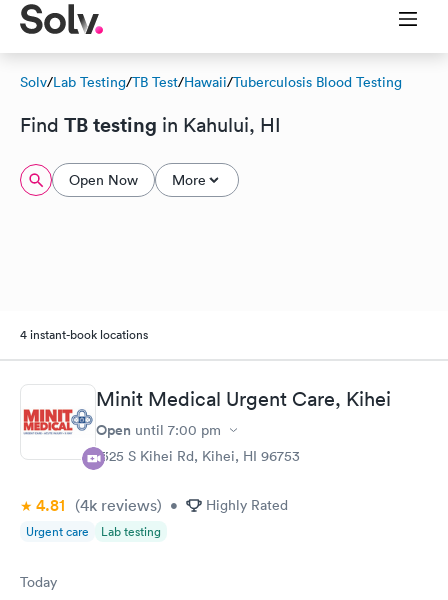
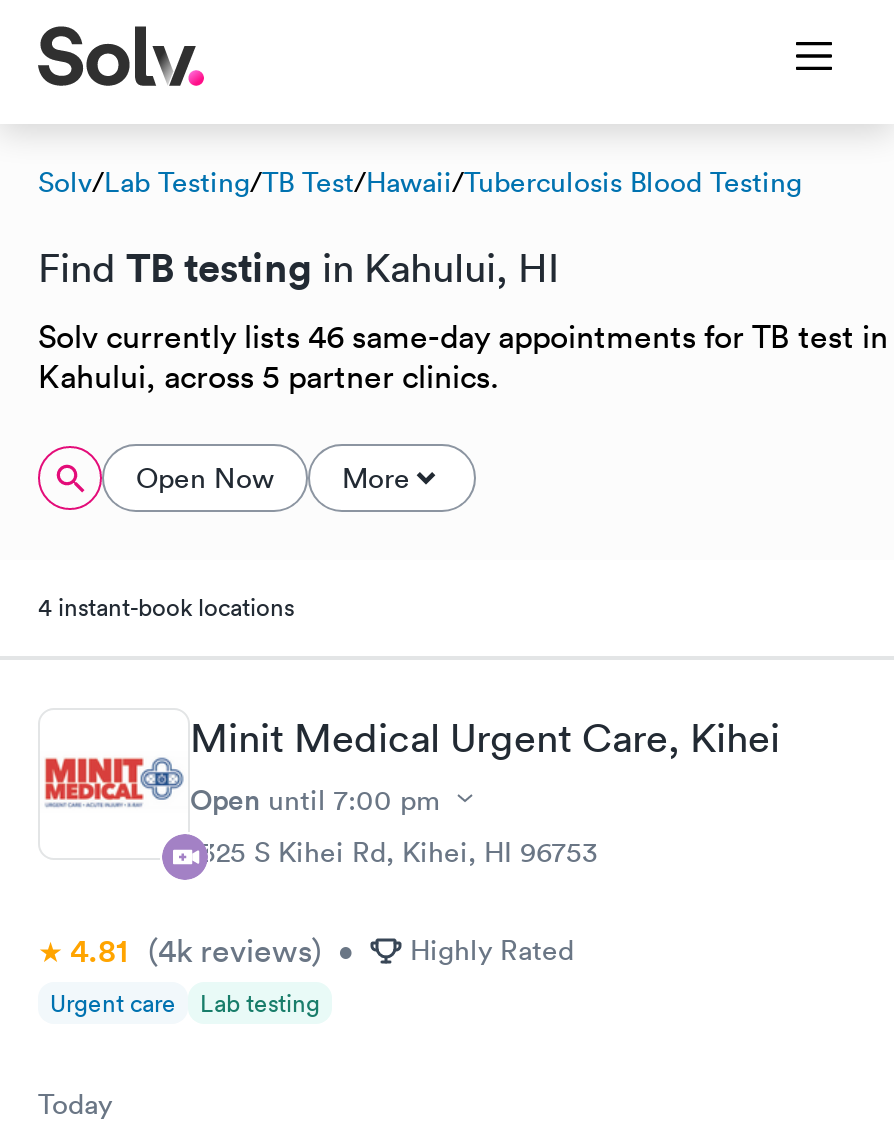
+ Solv currently lists 46 same-day appointments for TB test in
+ Kahului, across 5 partner clinics.

moved down: Open Now | More
